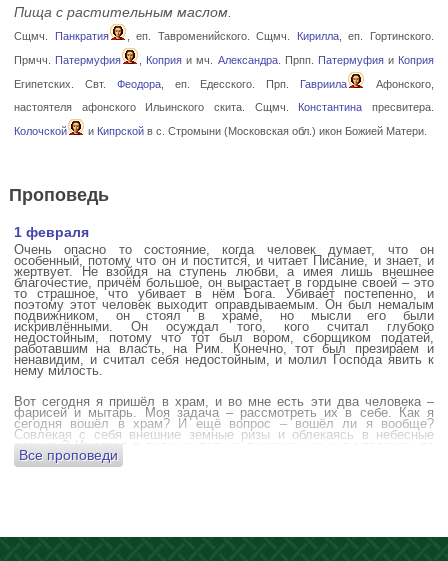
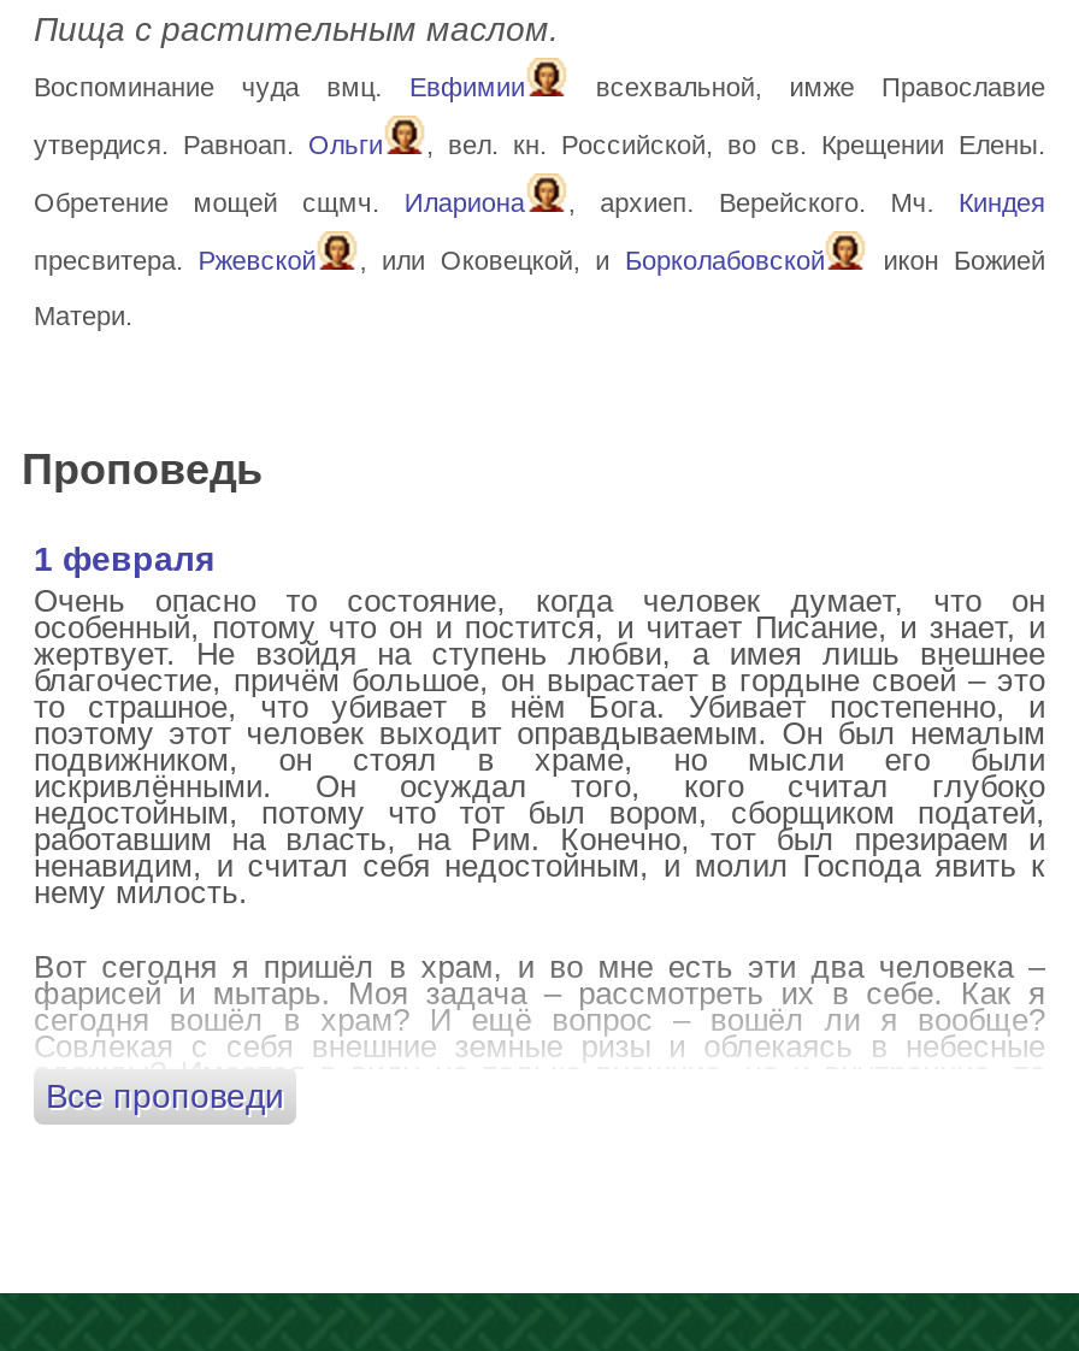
- Сщмч. Панкратия
- , еп. Тавроменийского. Сщмч. Кирилла, еп. Гортинского.
+ Воспоминание чуда вмц. Евфимии
+ всехвальной, имже Православие

- Прмчч. Патермуфия
- , Коприя и мч. Александра. Прпп. Патермуфия и Коприя
+ утвердися. Равноап. Ольги
+ , вел. кн. Российской, во св. Крещении Елены.

- Египетских. Свт. Феодора, еп. Едесского. Прп. Гавриила
- Афонского,
+ Обретение мощей сщмч. Илариона
+ , архиеп. Верейского. Мч. Киндея

- настоятеля афонского Ильинского скита. Сщмч. Константина пресвитера.
+ пресвитера. Ржевской
+ , или Оковецкой, и Борколабовской
+ икон Божией

- Колочской
- и Кипрской в с. Стромыни (Московская обл.) икон Божией Матери.
+ Матери.
